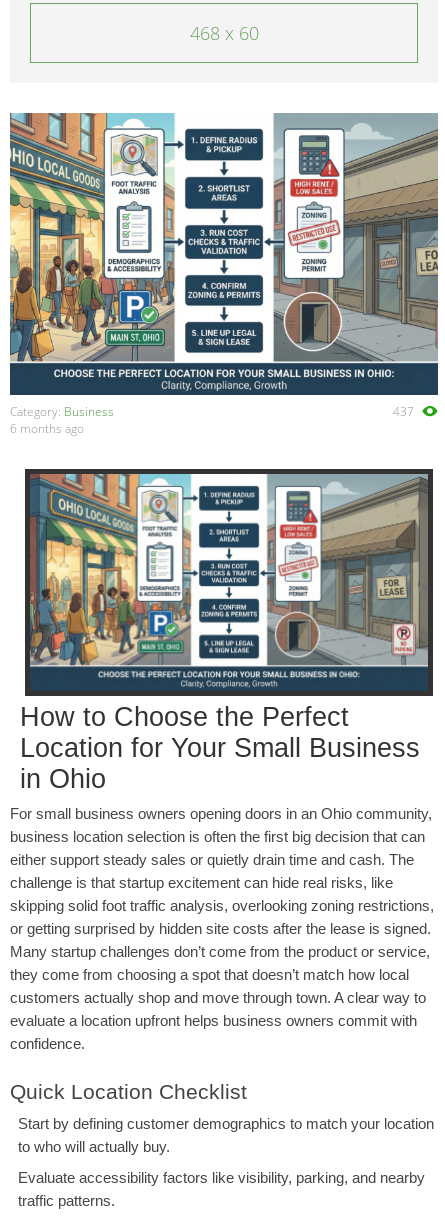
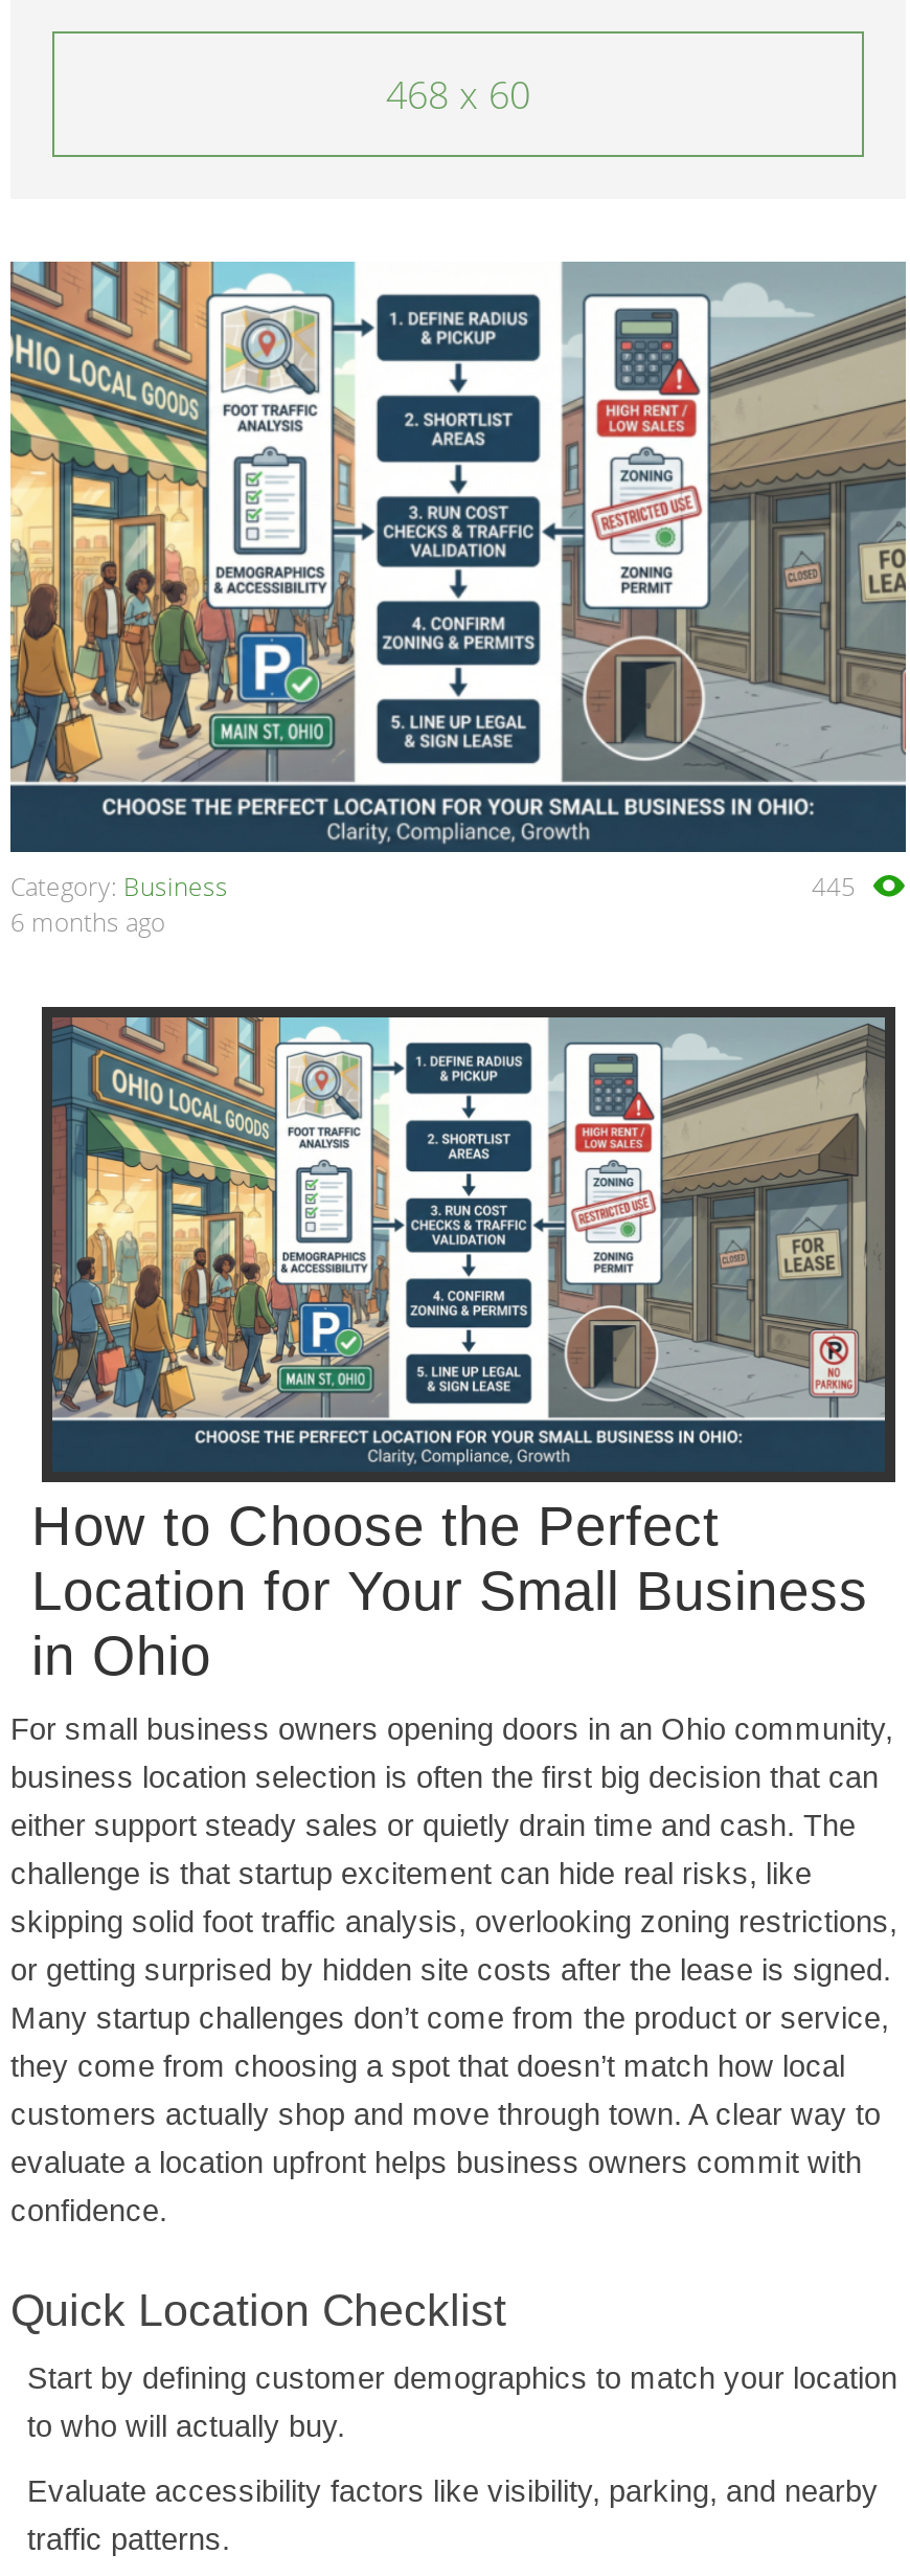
- 437
+ 445
